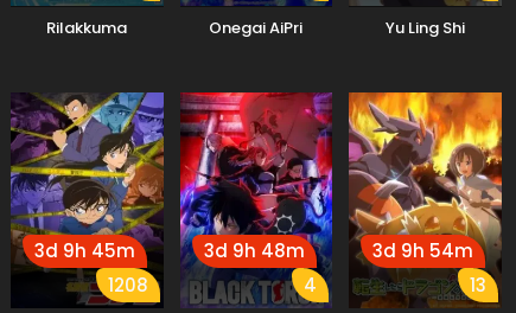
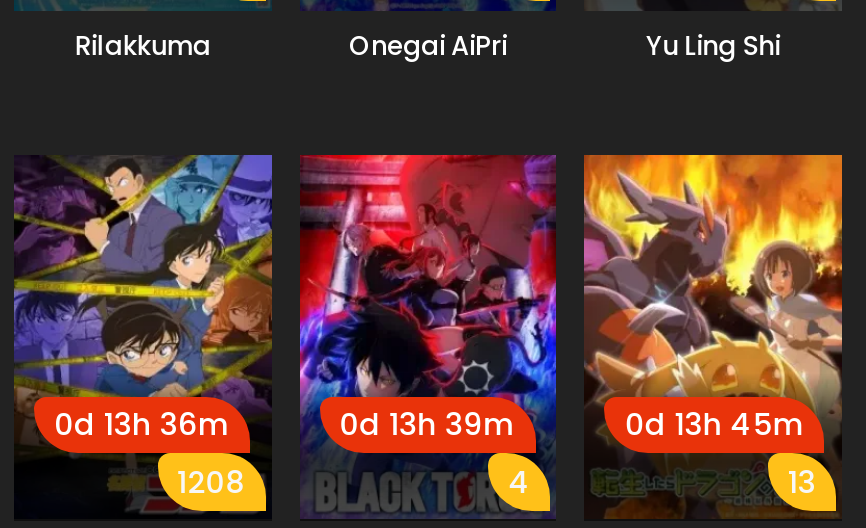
- 3d 9h 45m
+ 0d 13h 36m

- 3d 9h 48m
+ 0d 13h 39m

- 3d 9h 54m
+ 0d 13h 45m
